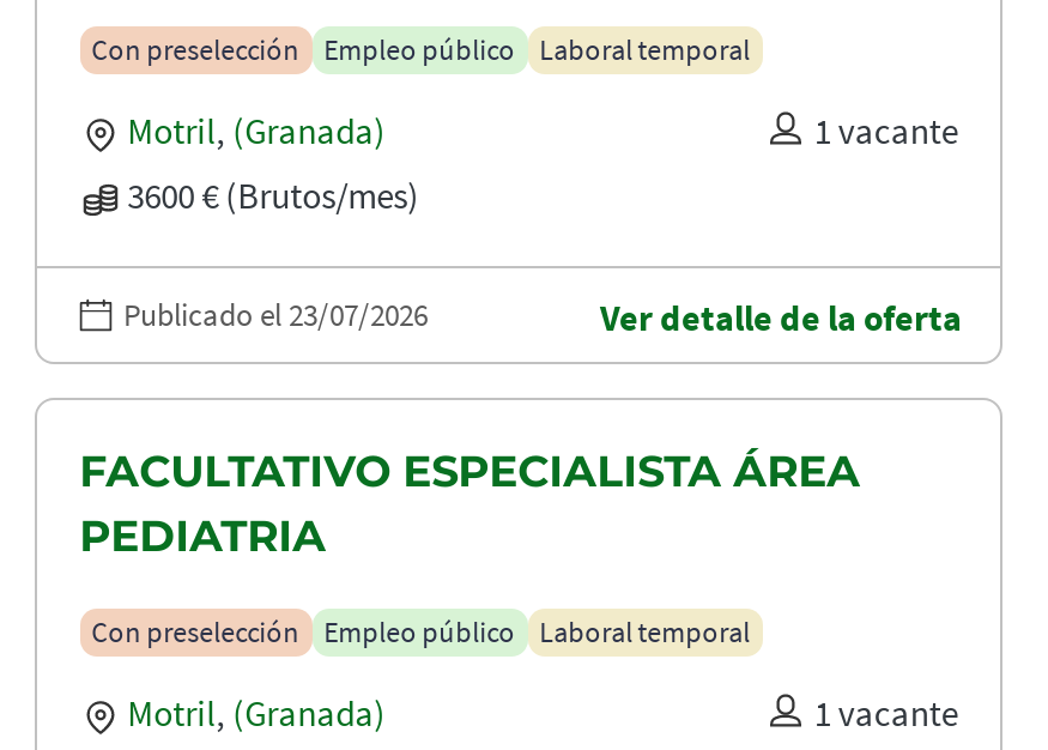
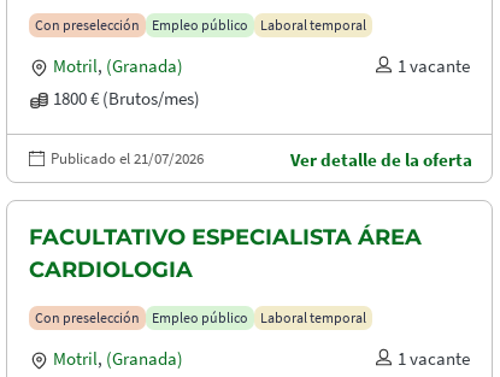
- 3600 € (Brutos/mes)
+ 1800 € (Brutos/mes)

- Publicado el 23/07/2026
+ Publicado el 21/07/2026

- PEDIATRIA
+ CARDIOLOGIA
